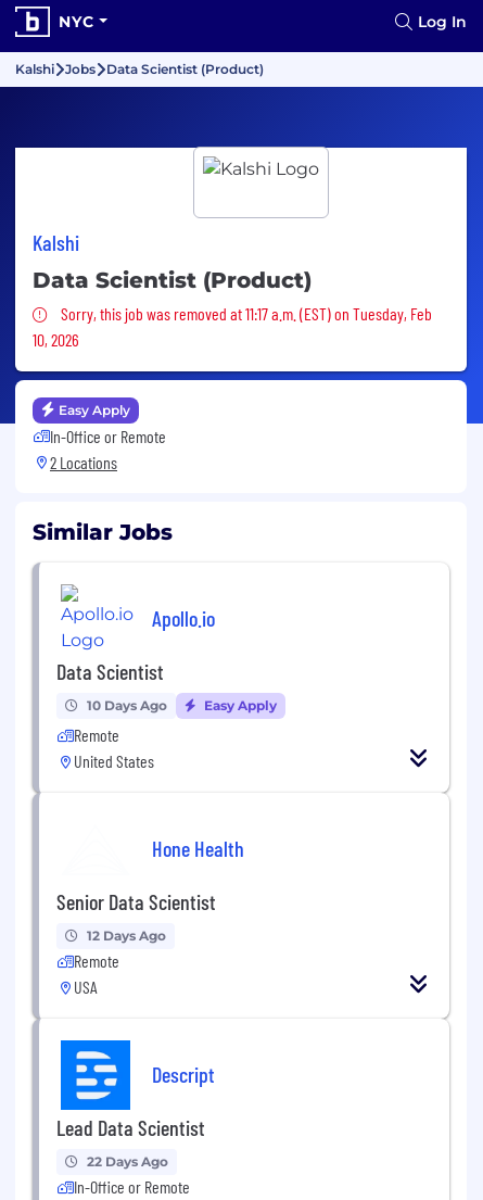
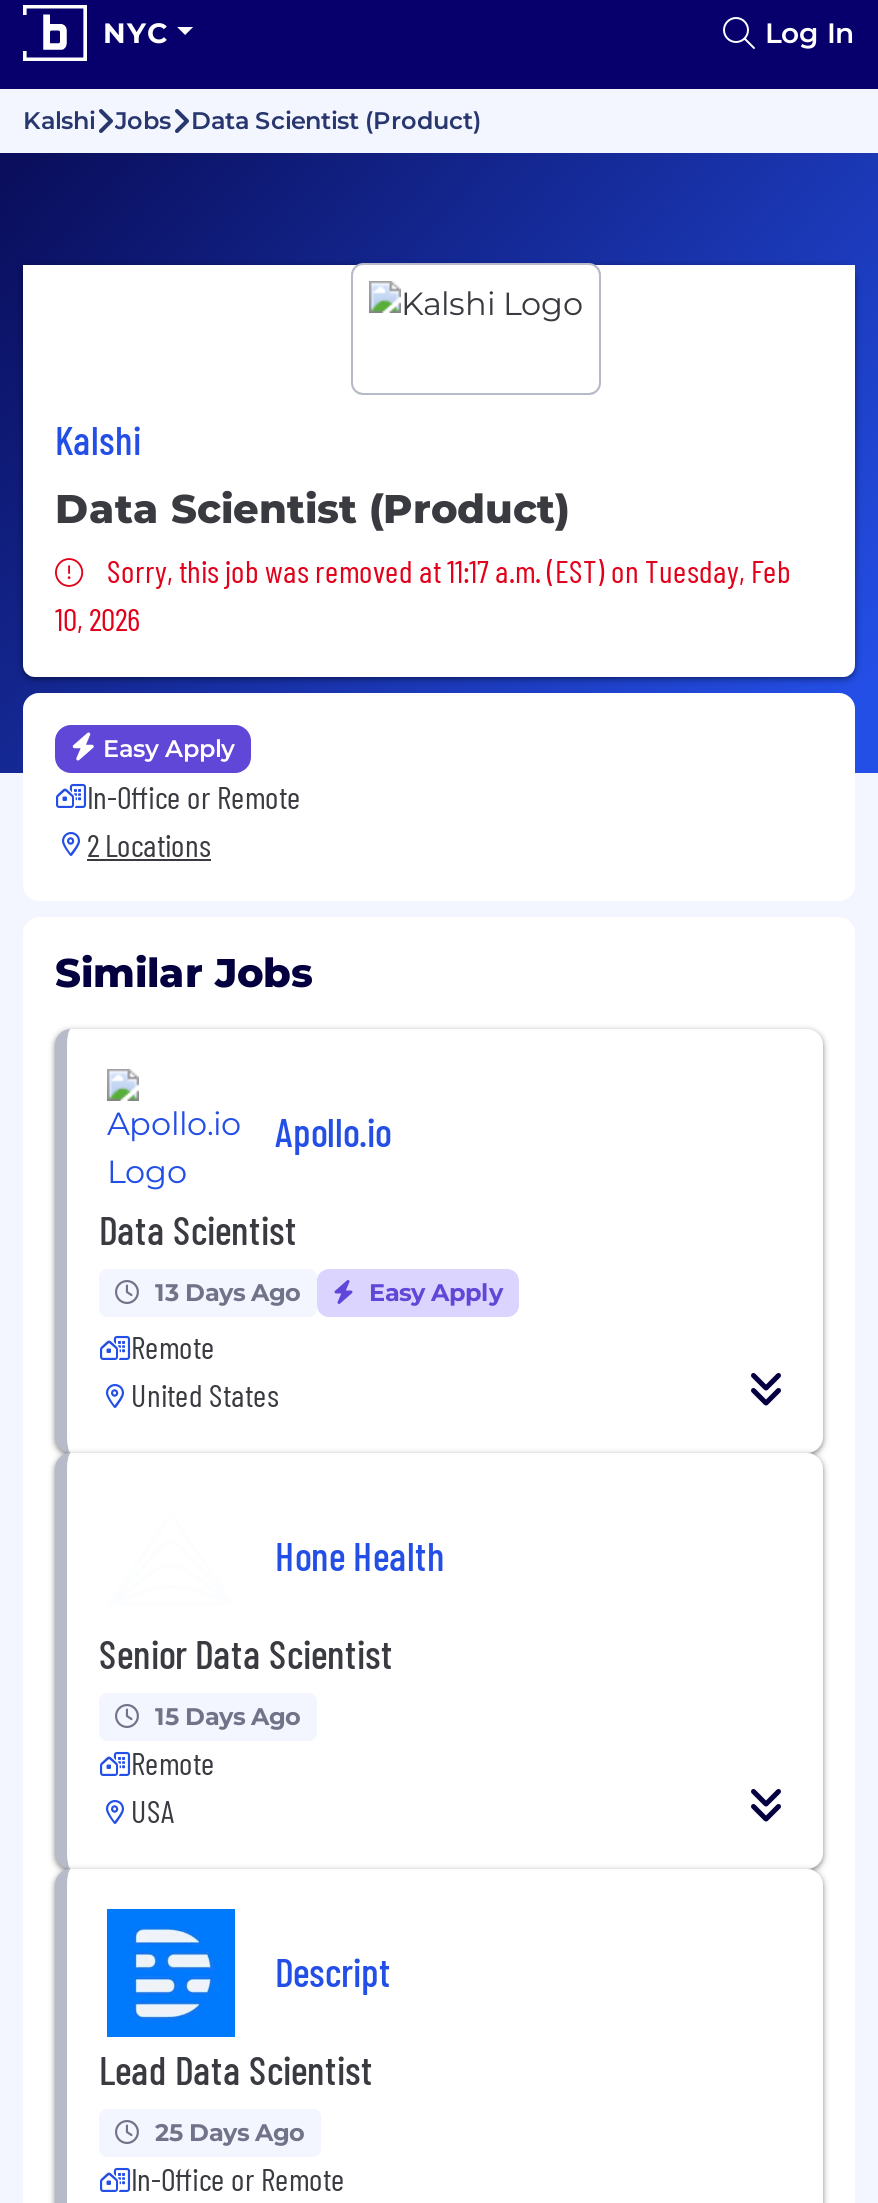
- 10 Days Ago
+ 13 Days Ago

- 12 Days Ago
+ 15 Days Ago

- 22 Days Ago
+ 25 Days Ago
